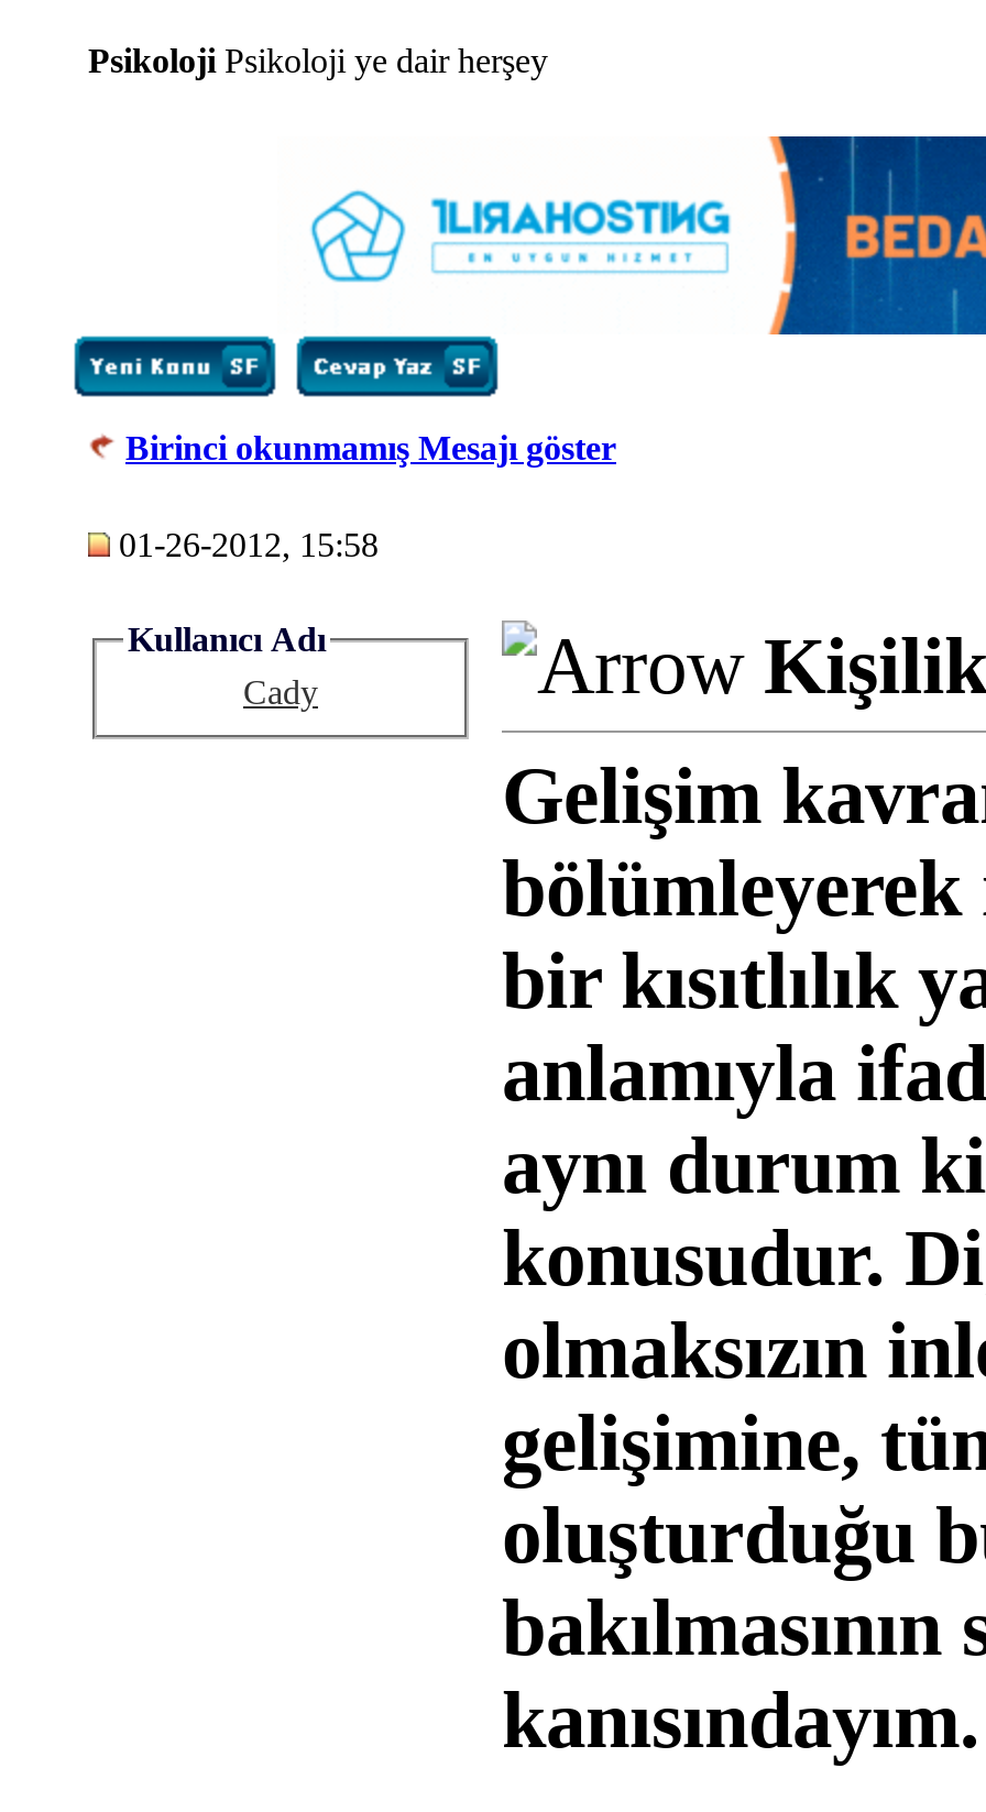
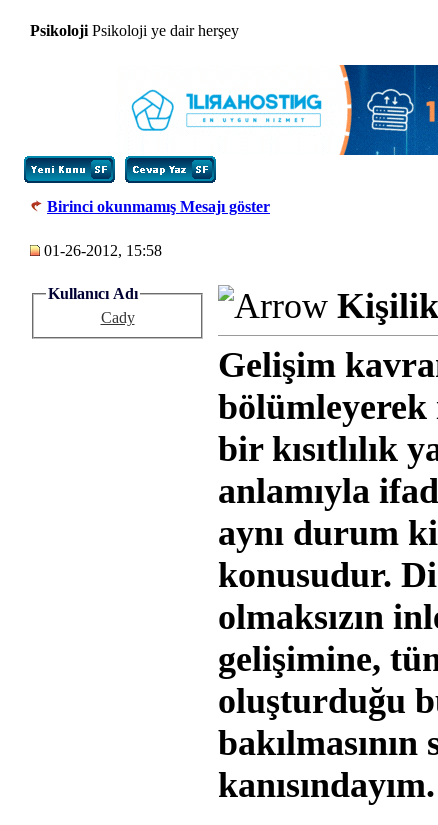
- [image]
+ [image]
